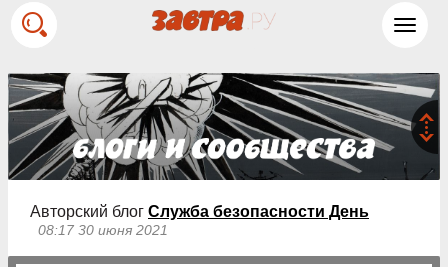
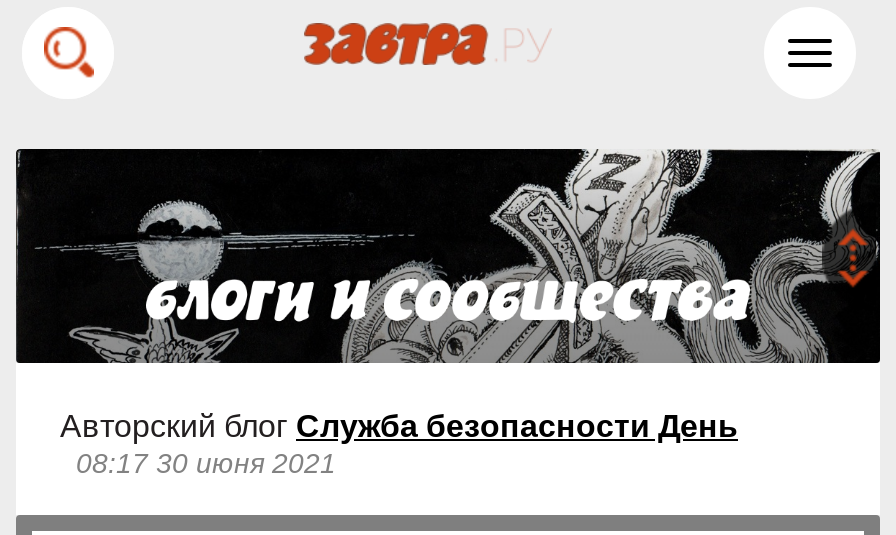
- [image]
+ [image]
